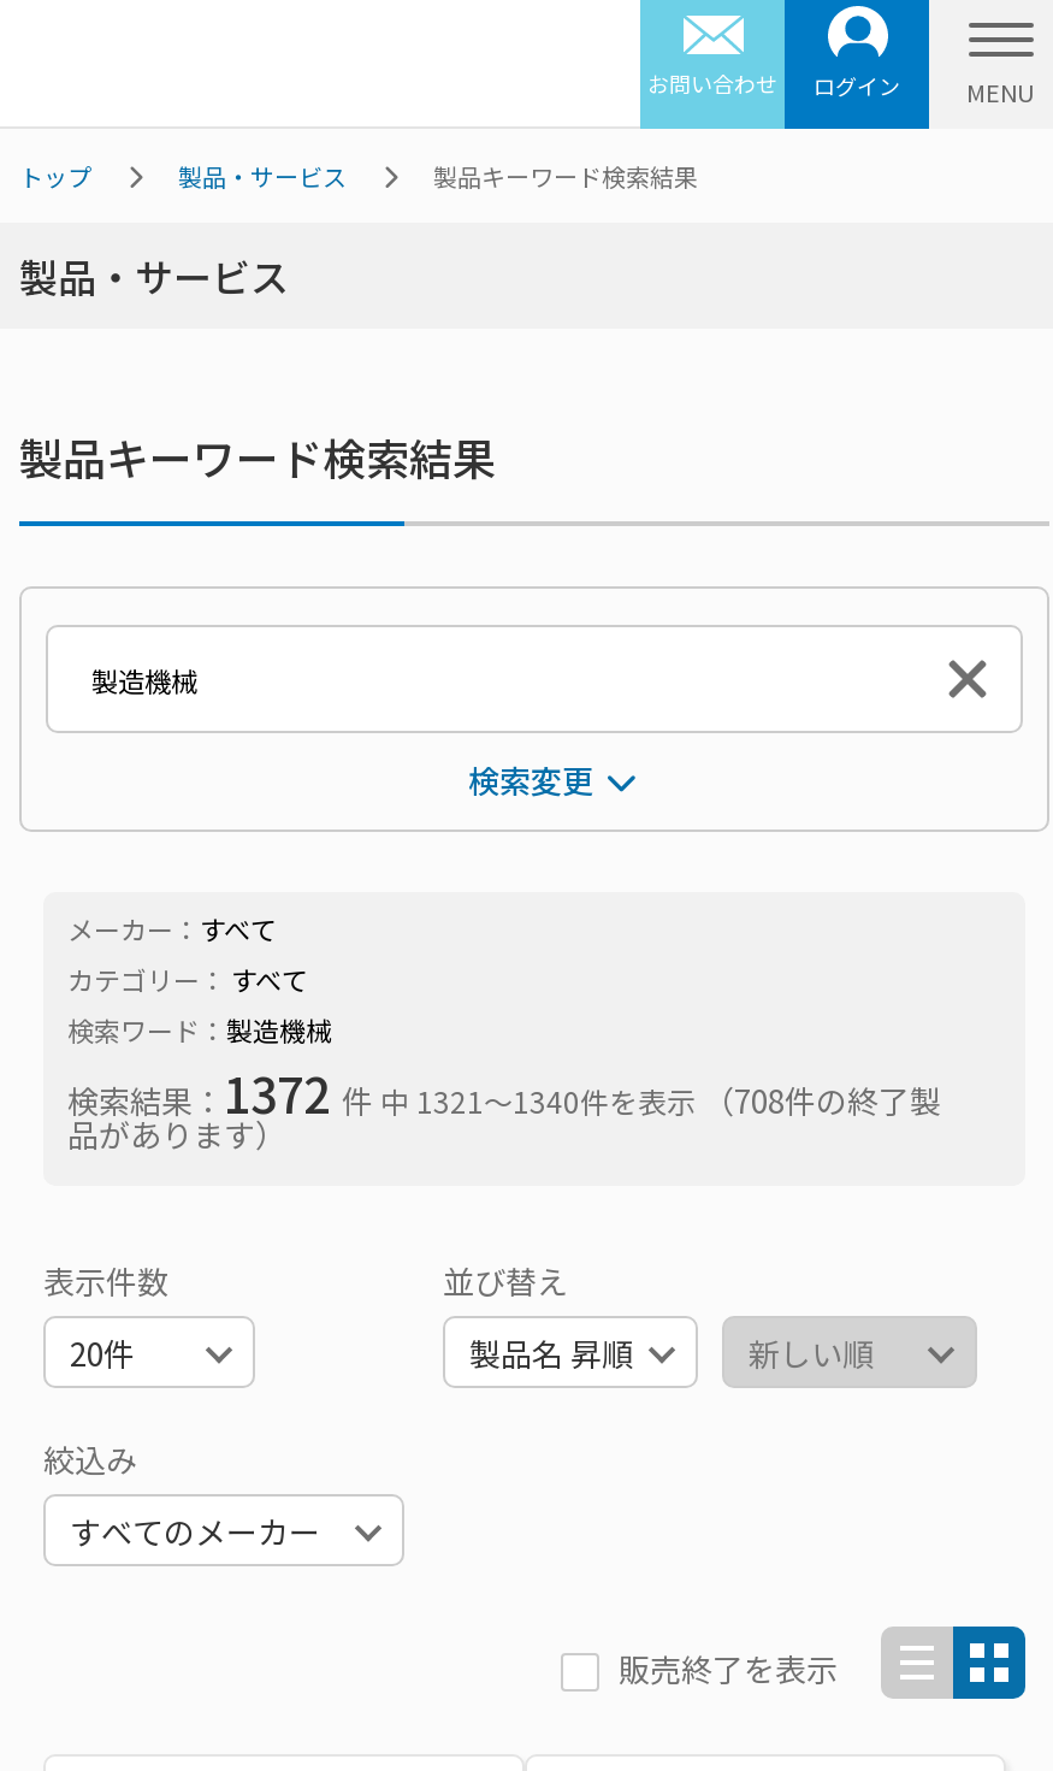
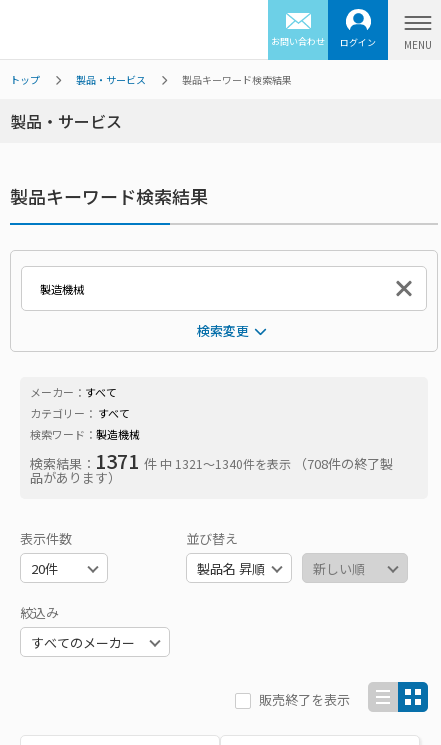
- 検索結果：1372 件中 1321〜1340件を表示 （708件の終了製
+ 検索結果：1371 件中 1321〜1340件を表示 （708件の終了製
